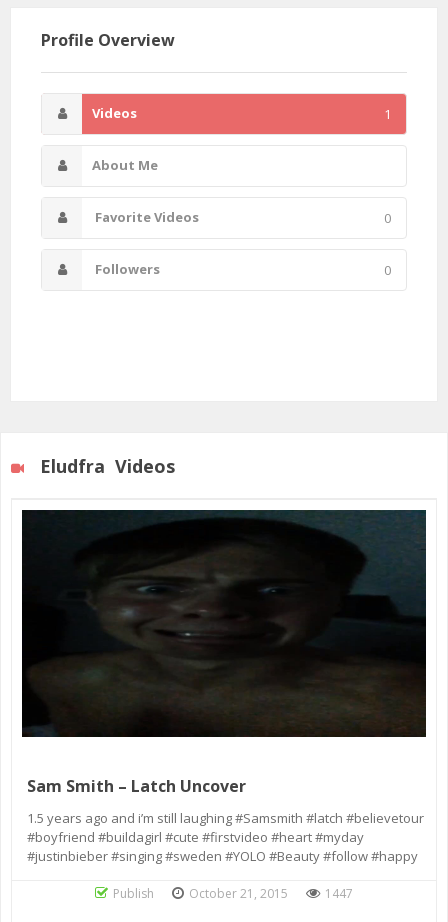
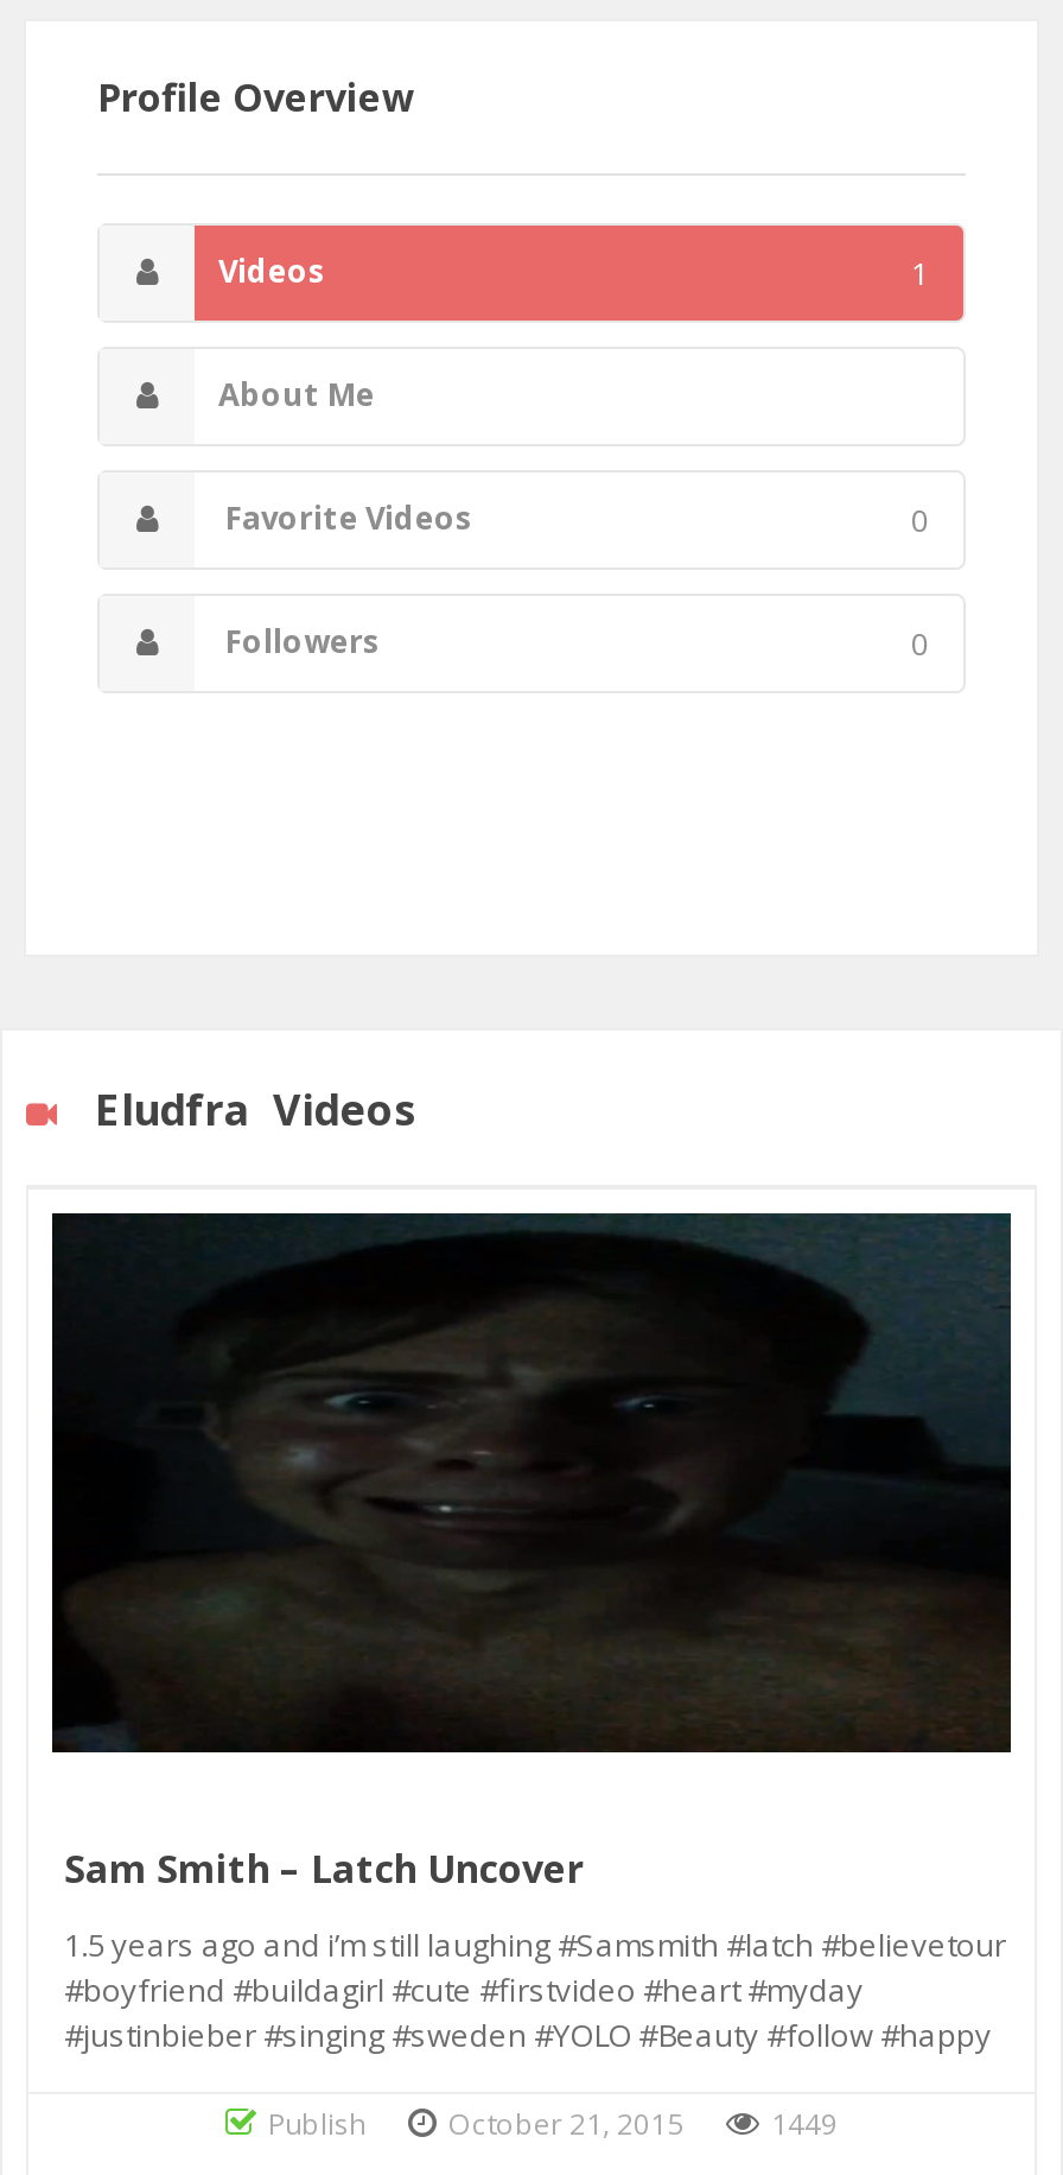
- 1447
+ 1449
